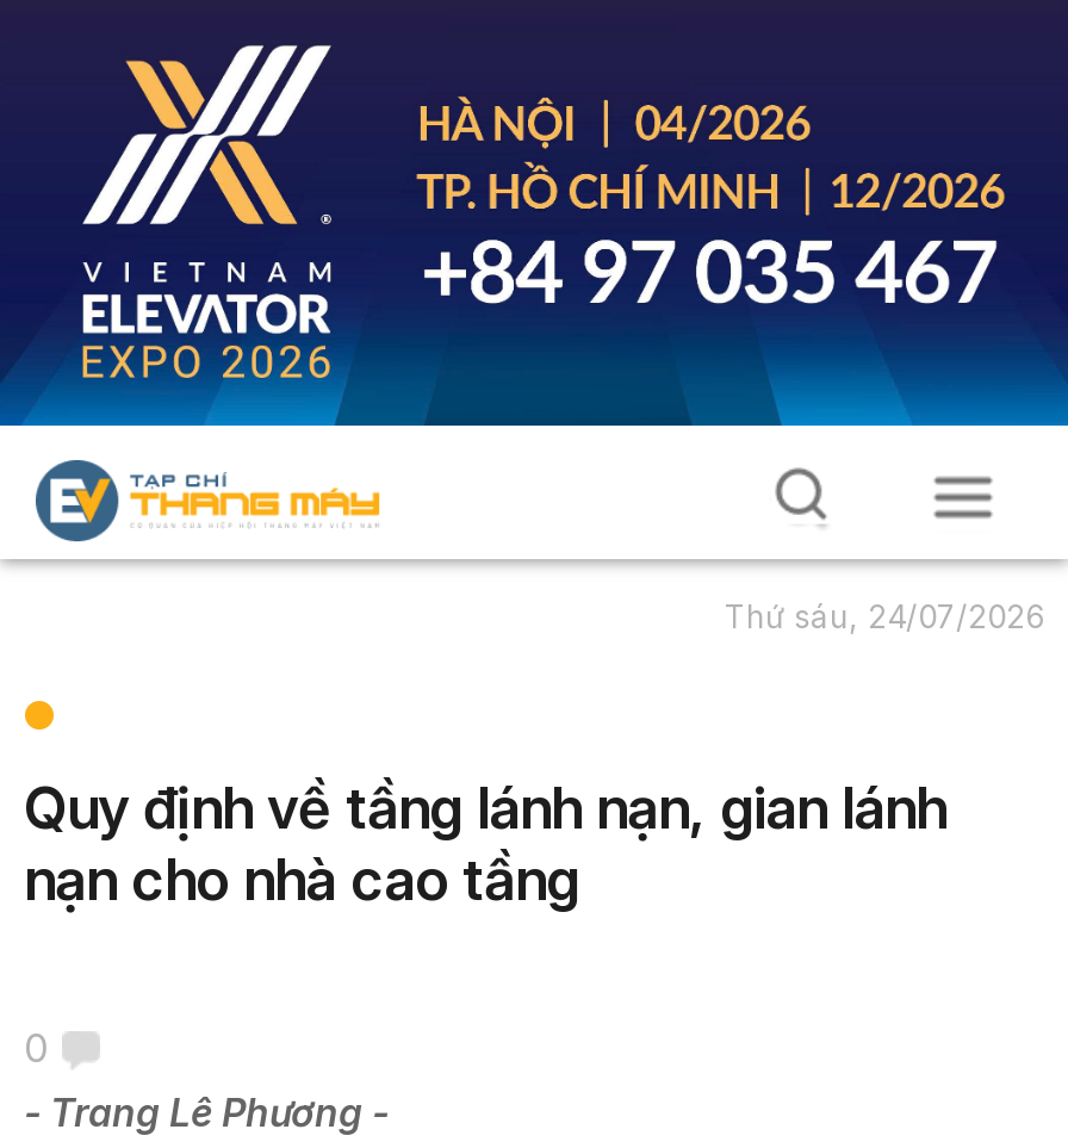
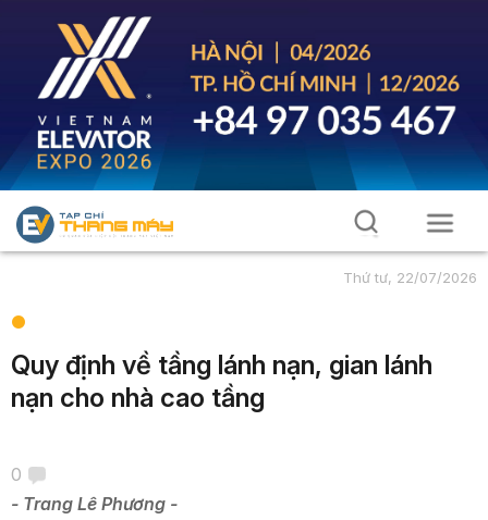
- Thứ sáu, 24/07/2026
+ Thứ tư, 22/07/2026
